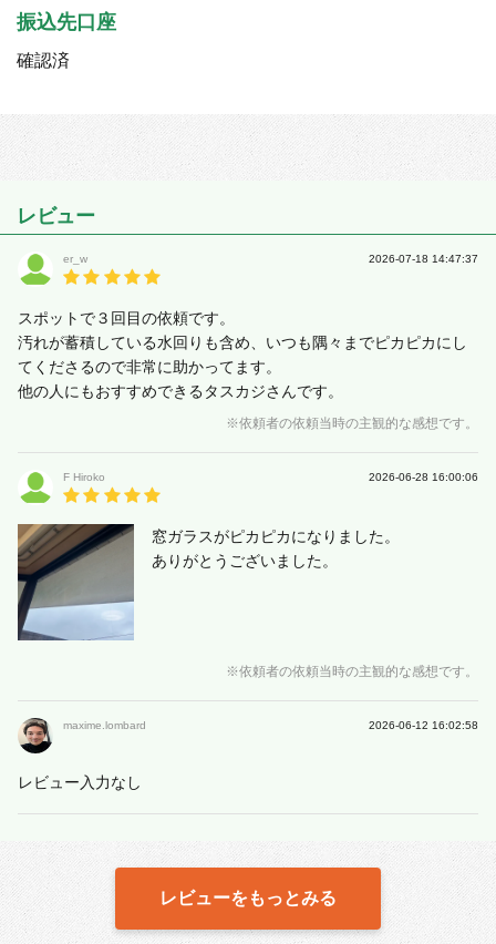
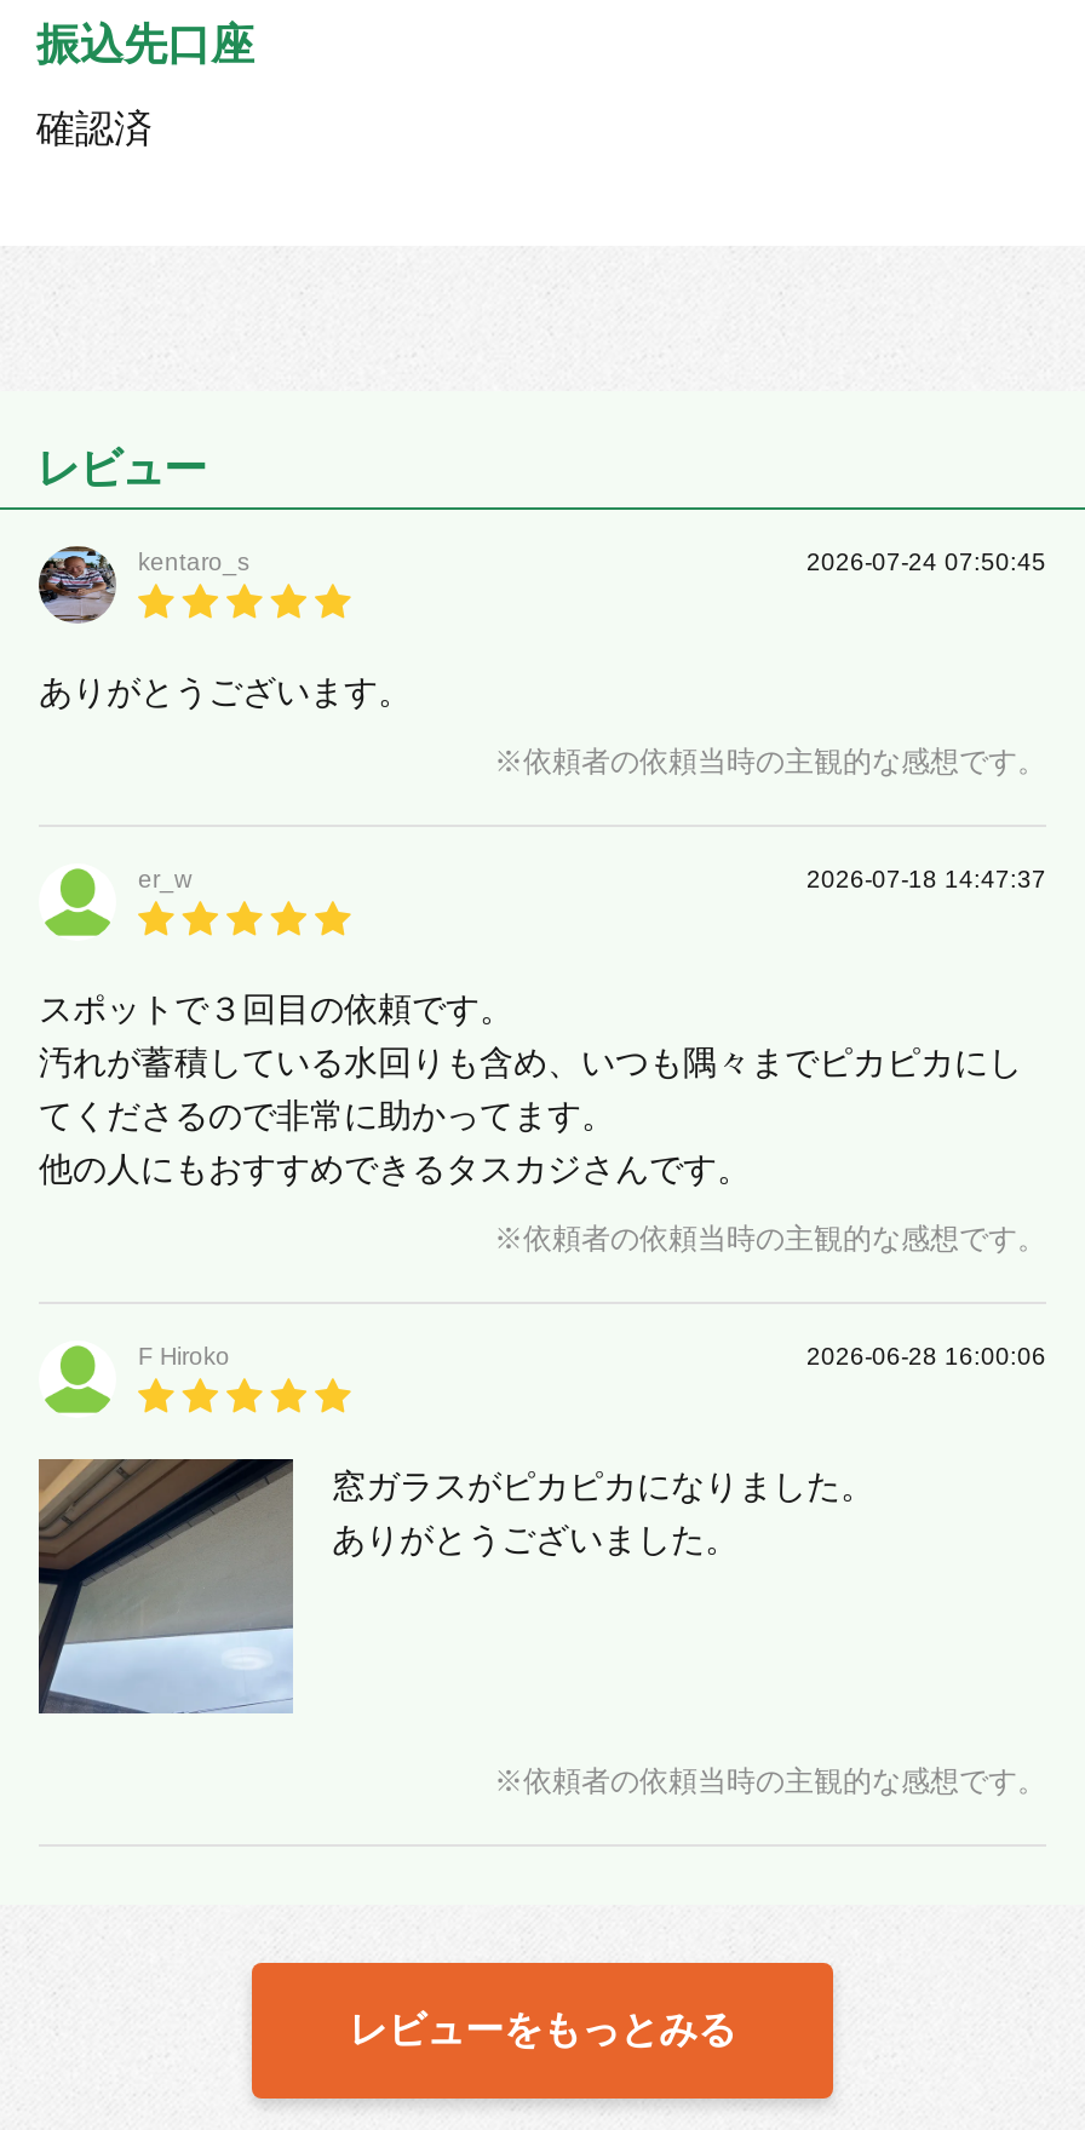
+ [image]
+ kentaro_s
+ 2026-07-24 07:50:45
+ ありがとうございます。
+ ※依頼者の依頼当時の主観的な感想です。

moved down: [image] | er_w | 2026-07-18 14:47:37 | ... | ありがとうございました。 | ※依頼者の依頼当時の主観的な感想です。

- [image]
- maxime.lombard
- 2026-06-12 16:02:58
- レビュー入力なし
